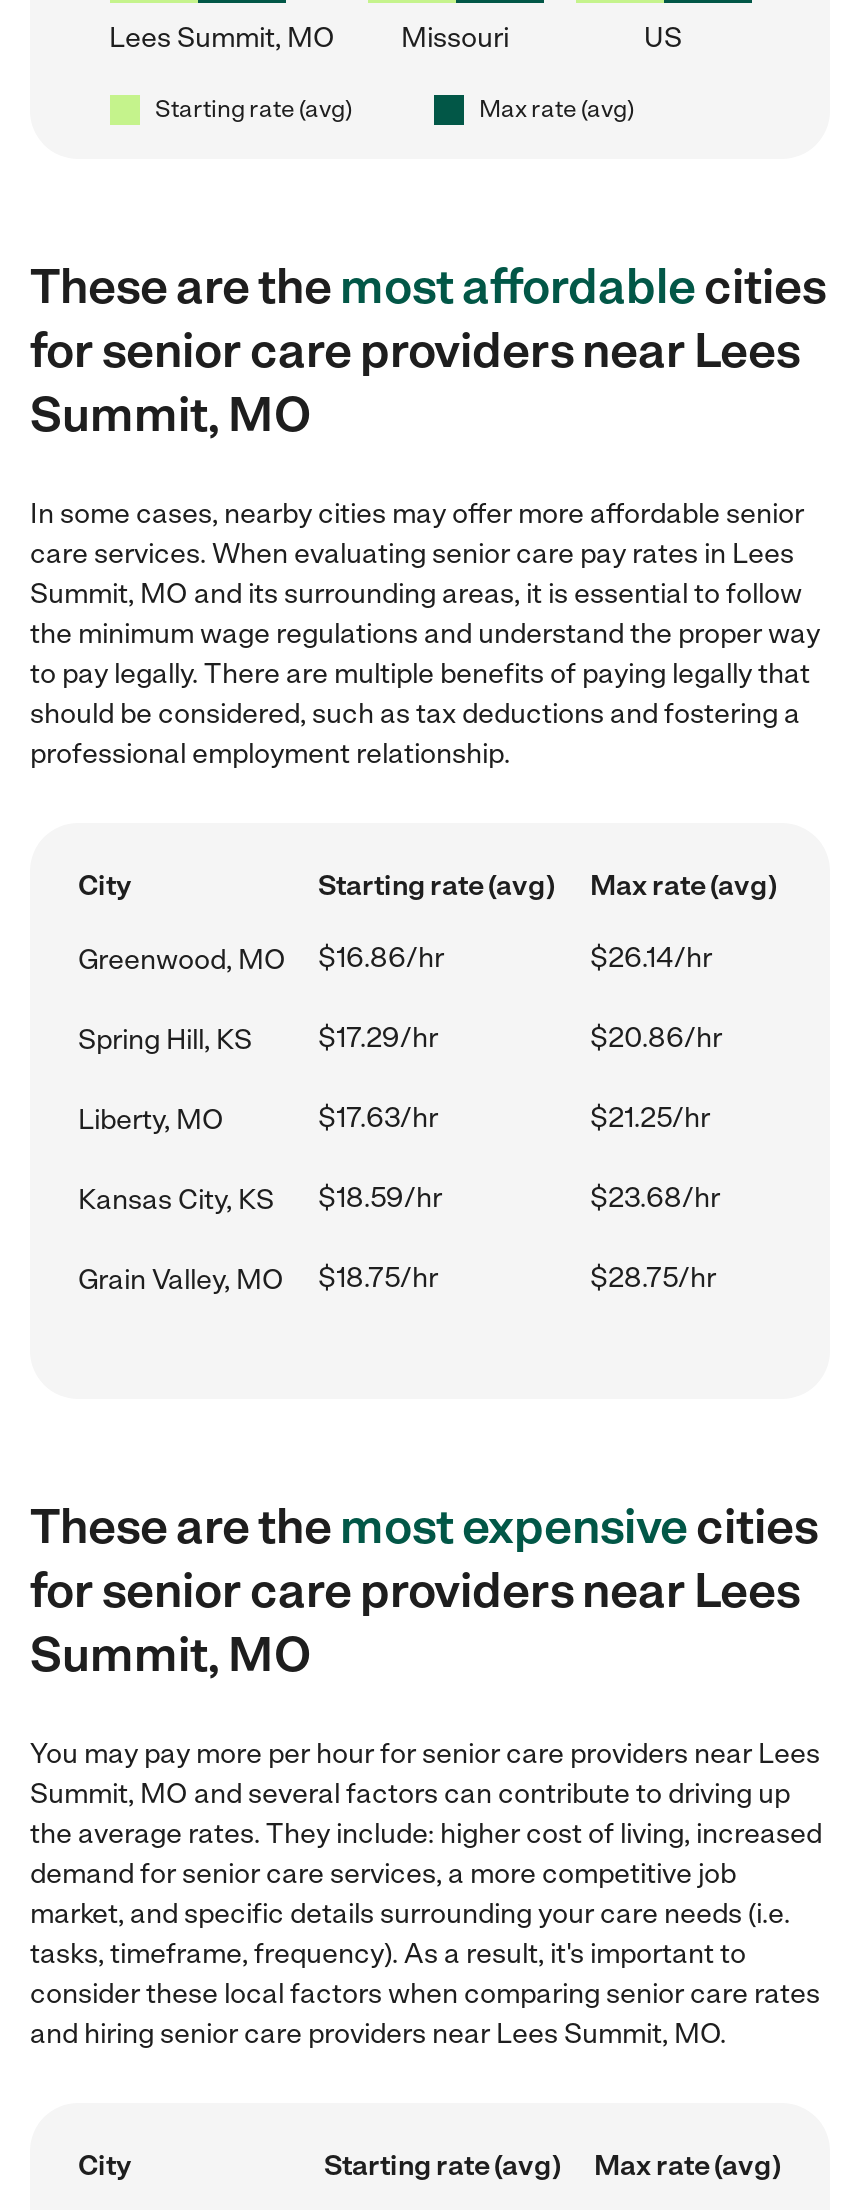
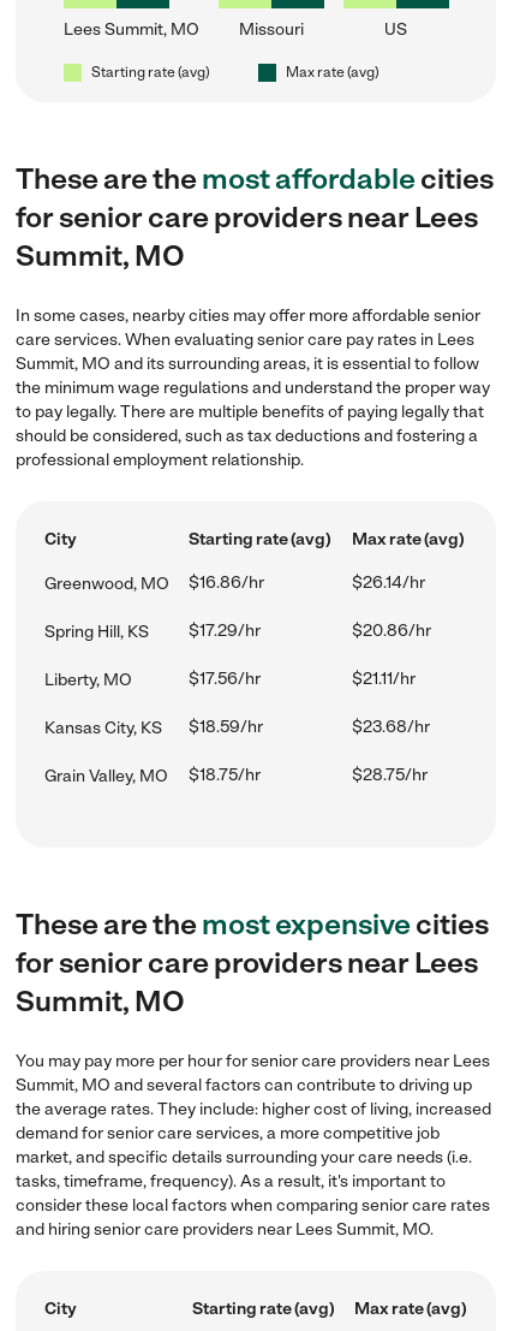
- $17.63/hr
- $21.25/hr
+ $17.56/hr
+ $21.11/hr
